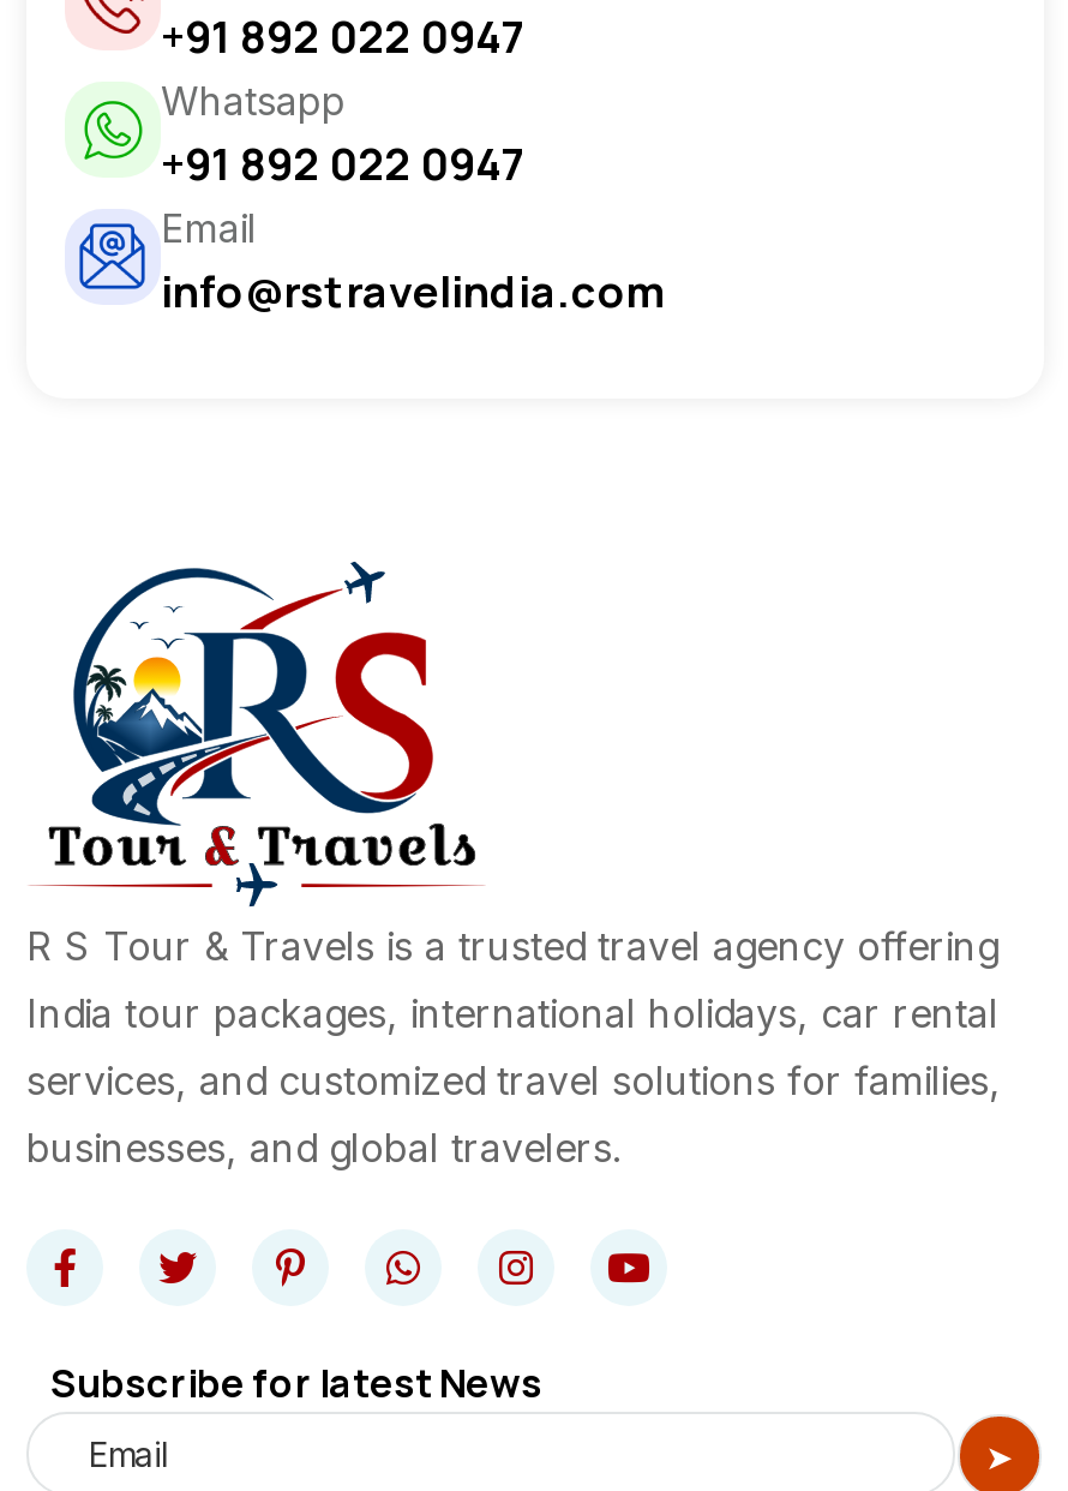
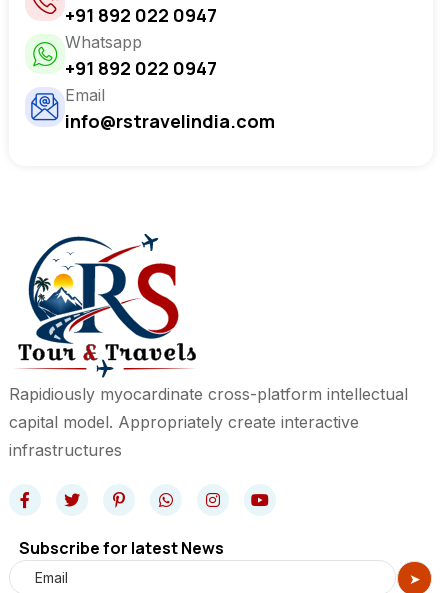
- R S Tour & Travels is a trusted travel agency offering
- India tour packages, international holidays, car rental
- services, and customized travel solutions for families,
- businesses, and global travelers.
+ Rapidiously myocardinate cross-platform intellectual
+ capital model. Appropriately create interactive
+ infrastructures
